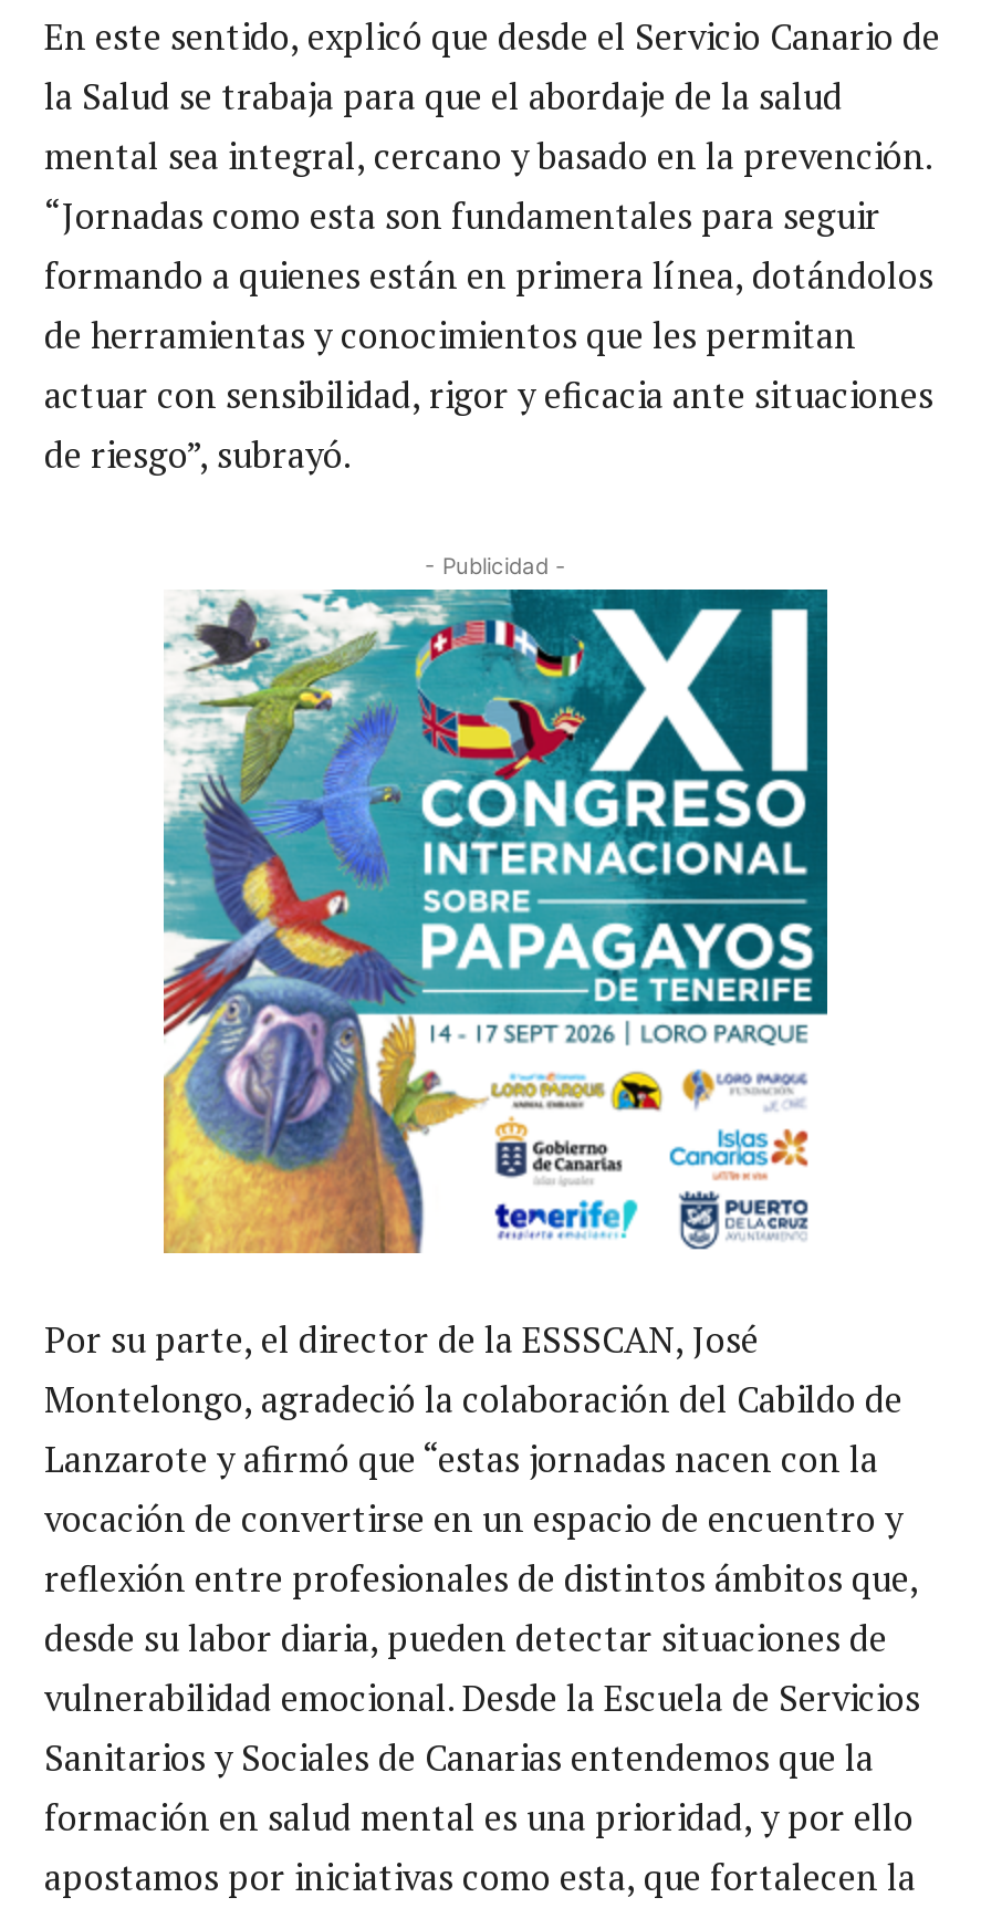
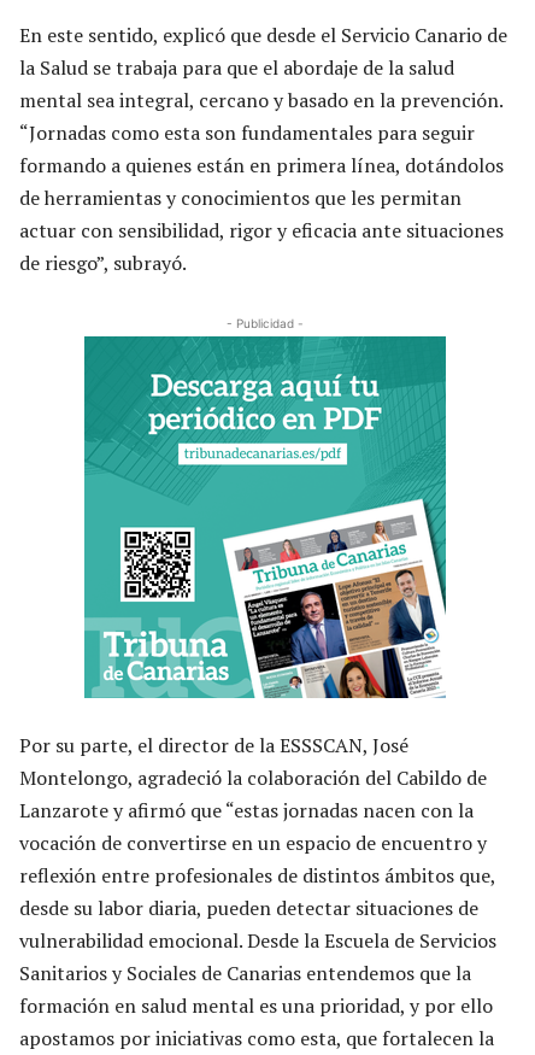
- [image]
+ [image]
